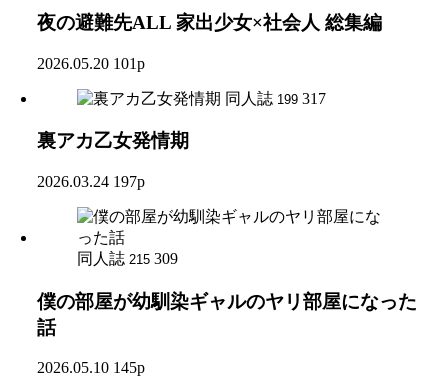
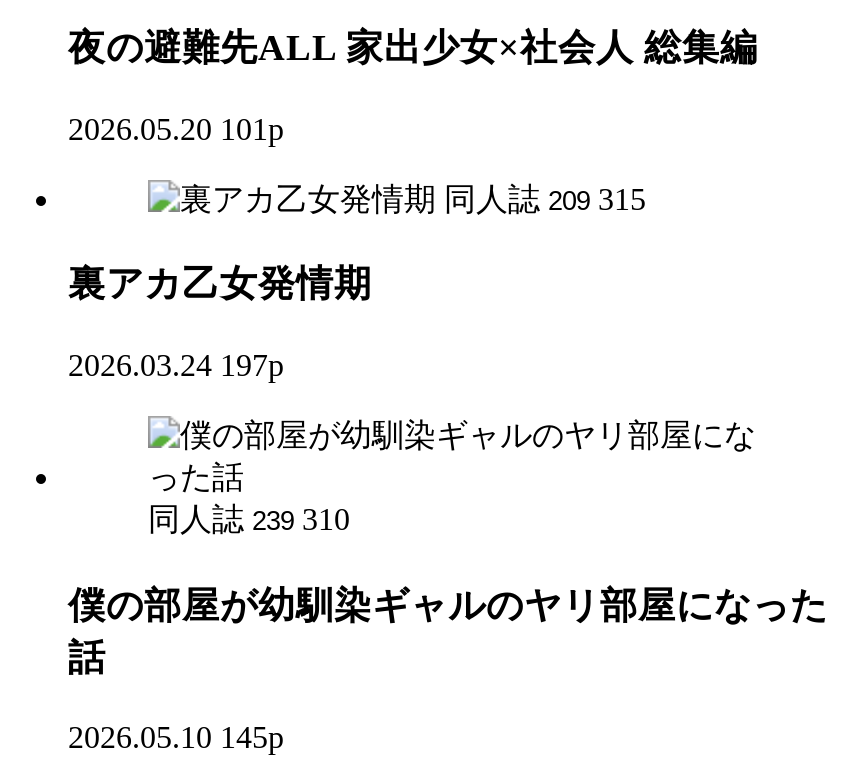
- 同人誌 199 317
+ 同人誌 209 315

- 同人誌 215 309
+ 同人誌 239 310
